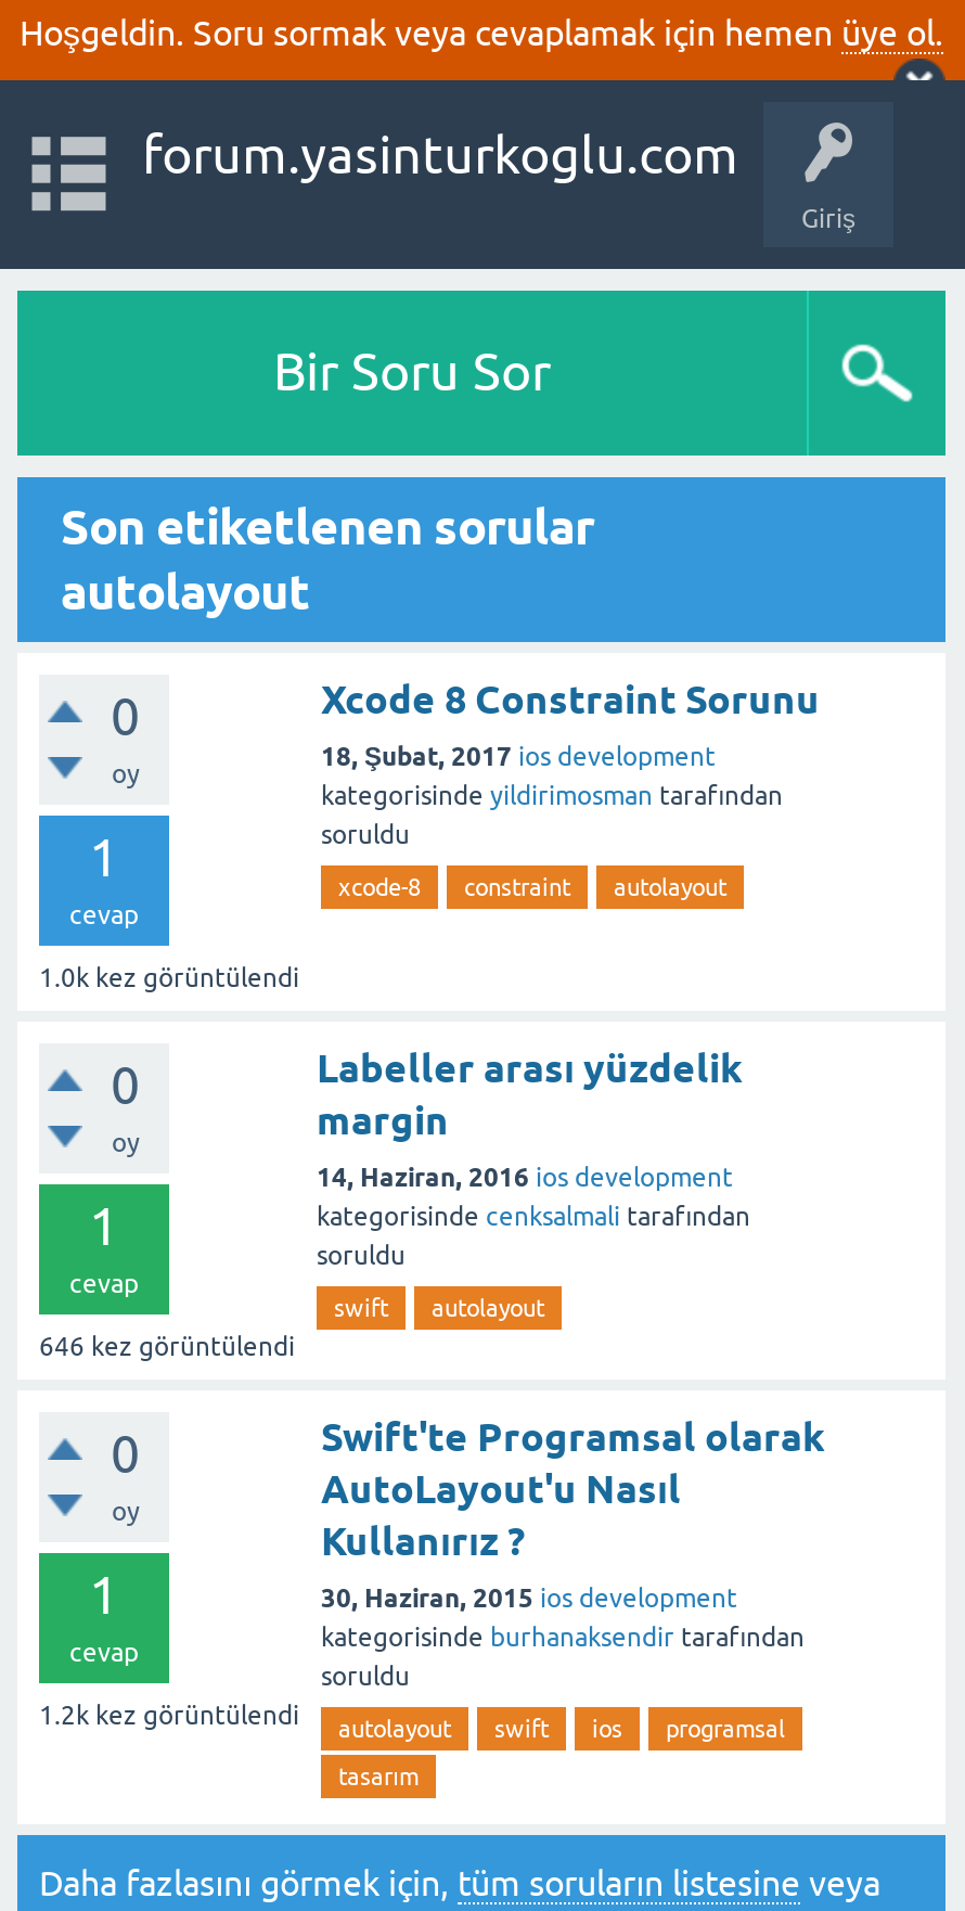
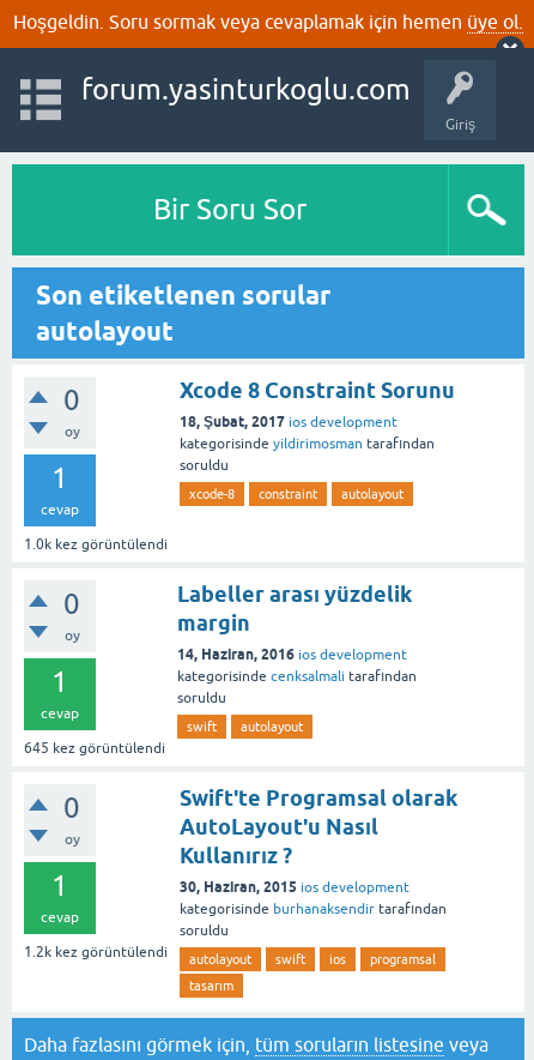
- 646 kez görüntülendi
+ 645 kez görüntülendi
